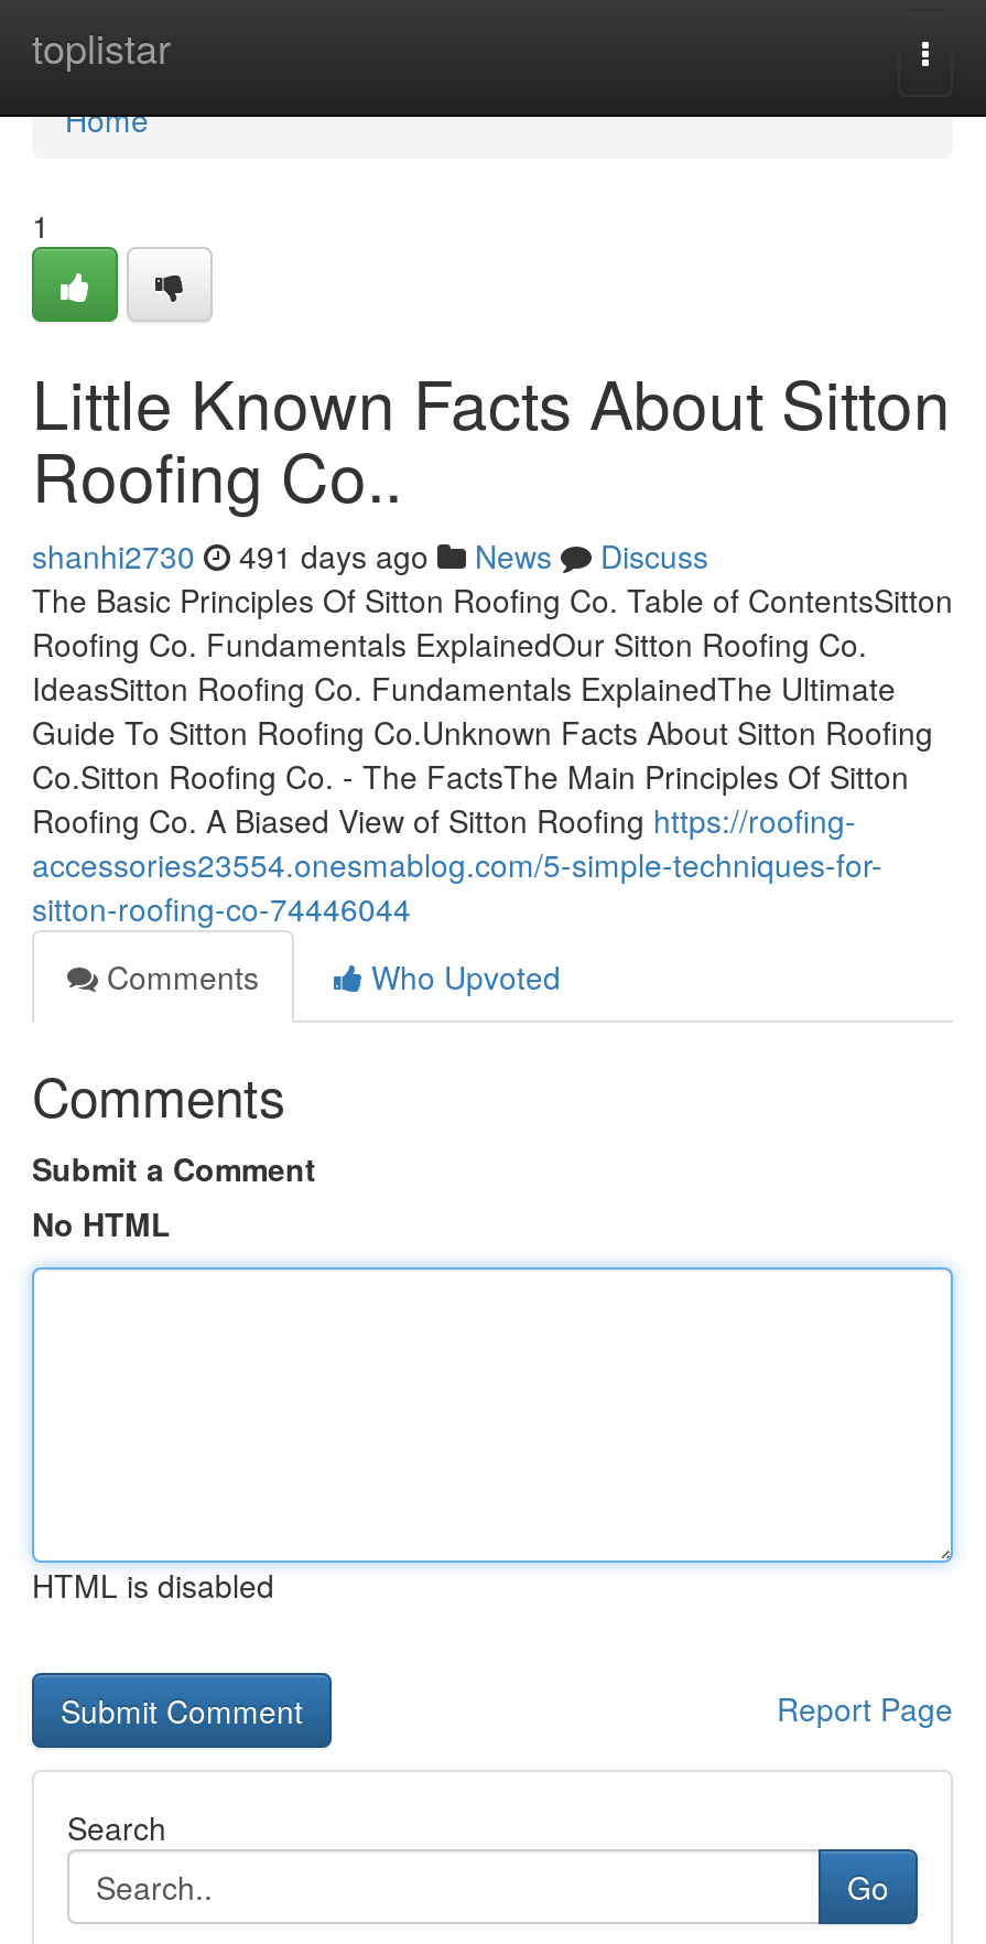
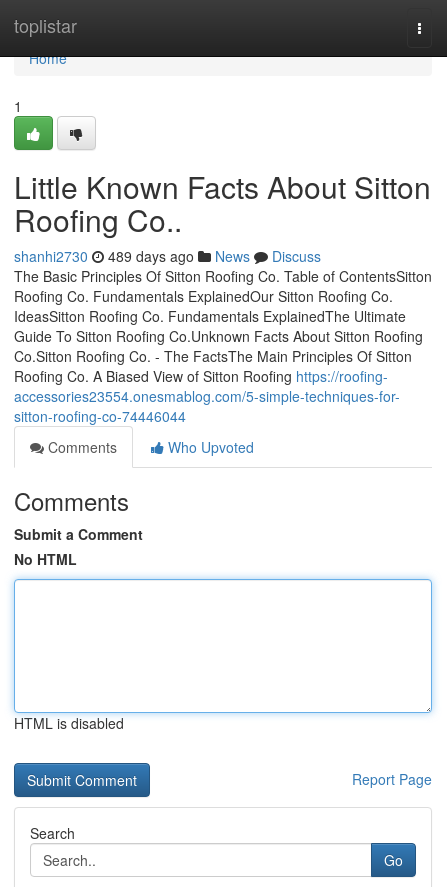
- shanhi2730 491 days ago News Discuss
+ shanhi2730 489 days ago News Discuss
